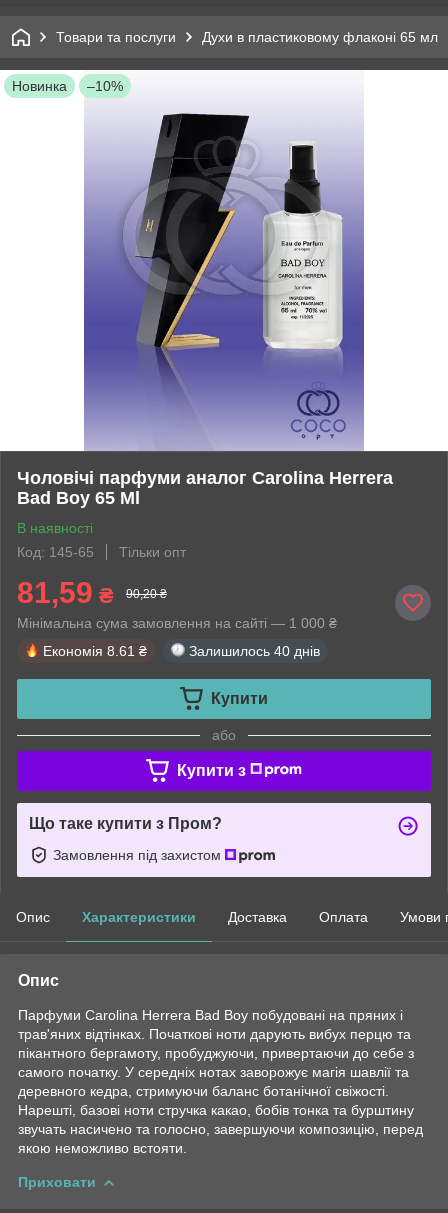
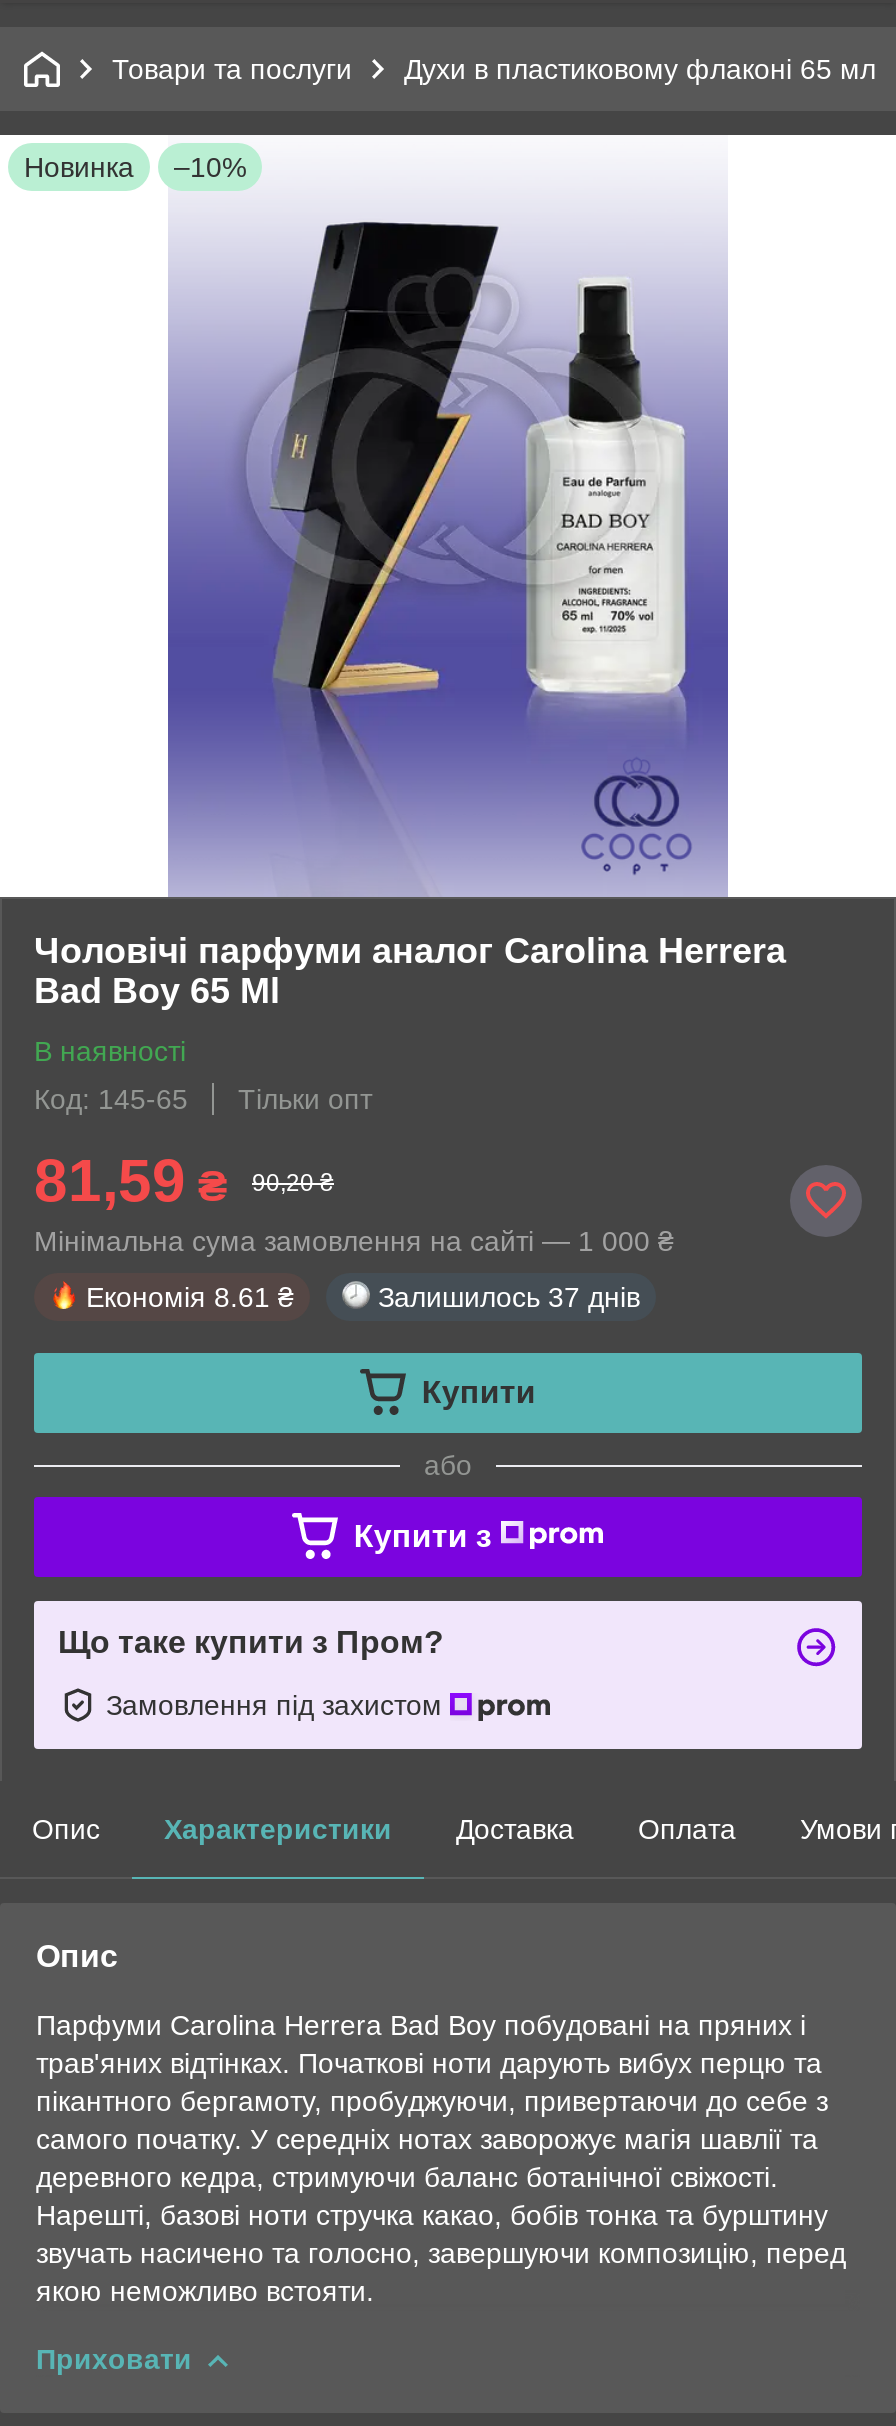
- Залишилось 40 днів
+ Залишилось 37 днів
